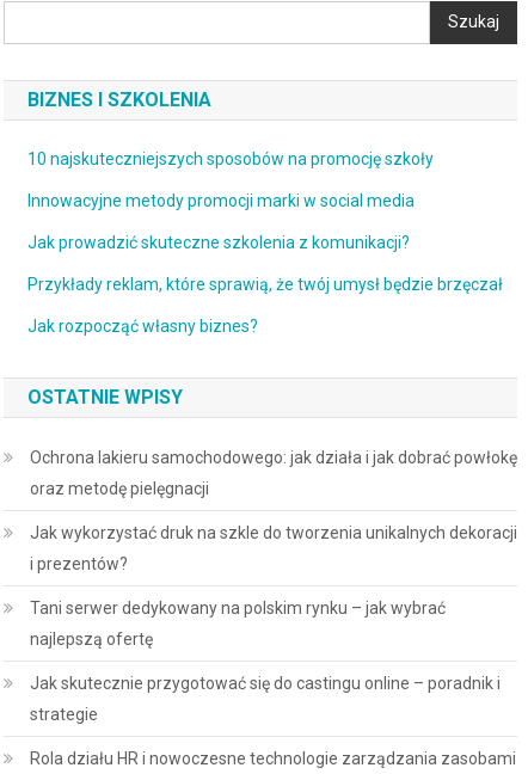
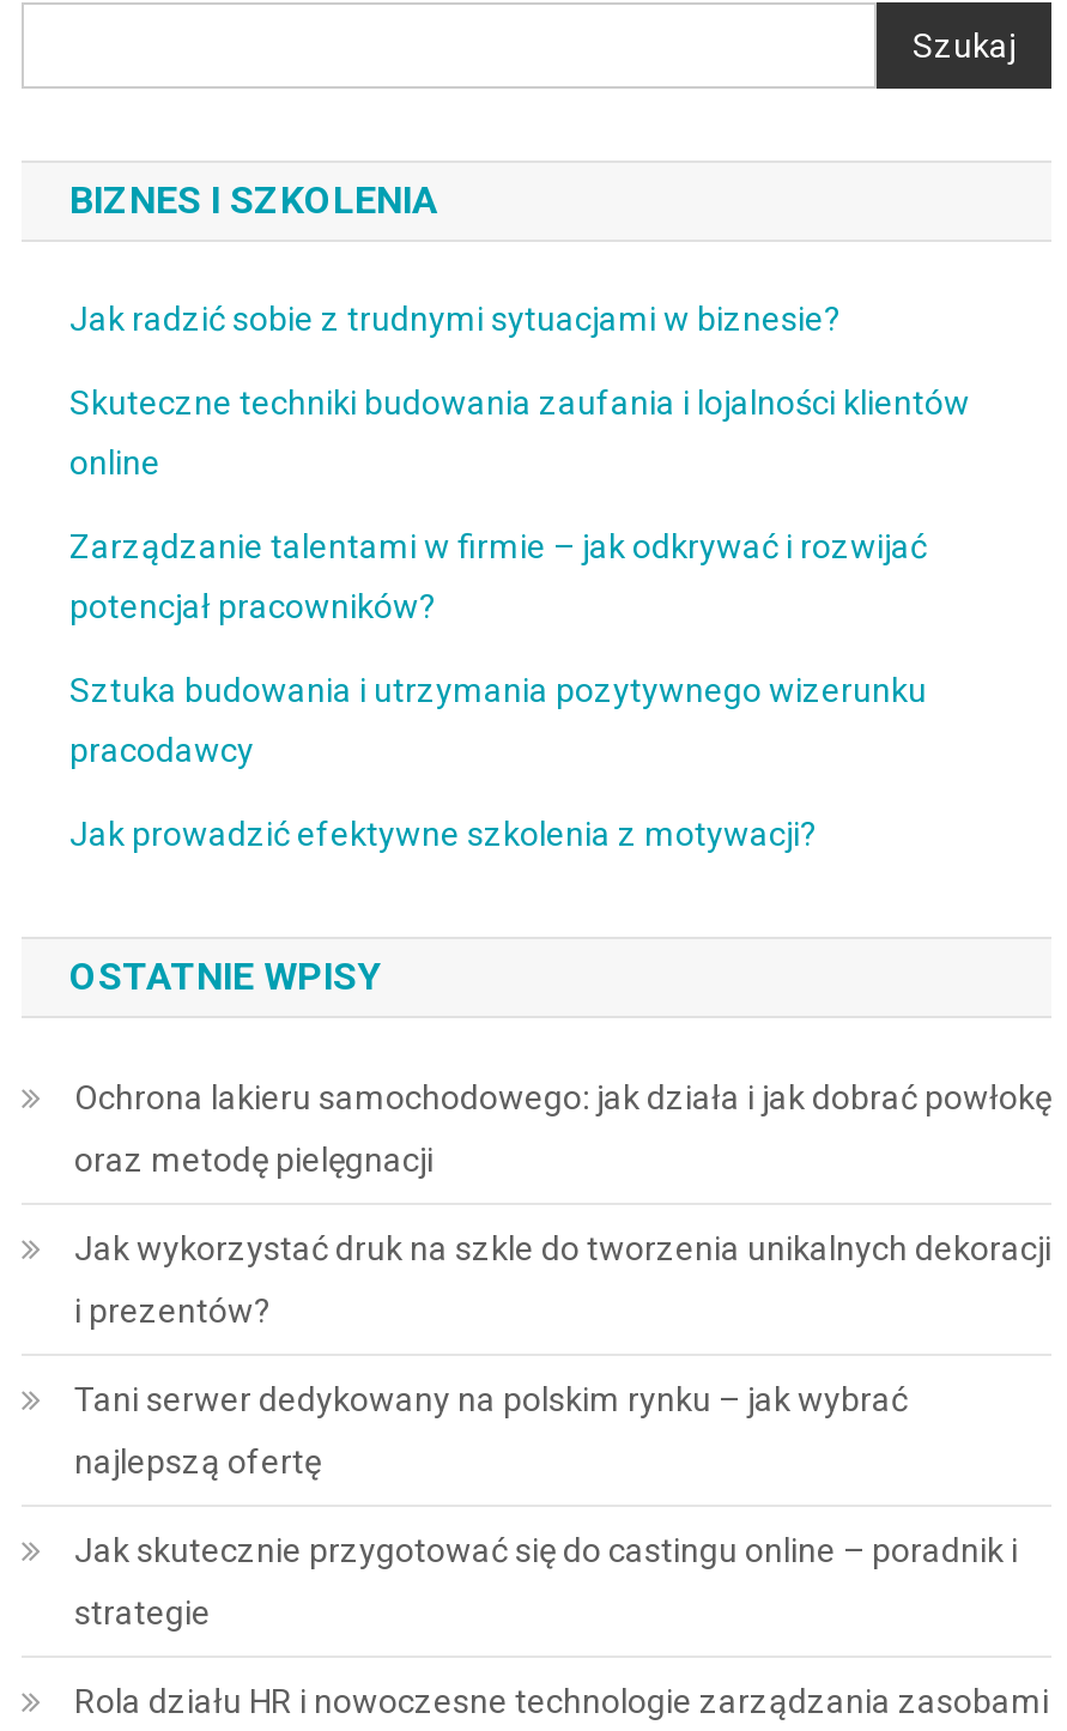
- 10 najskuteczniejszych sposobów na promocję szkoły
- Innowacyjne metody promocji marki w social media
- Jak prowadzić skuteczne szkolenia z komunikacji?
- Przykłady reklam, które sprawią, że twój umysł będzie brzęczał
- Jak rozpocząć własny biznes?
+ Jak radzić sobie z trudnymi sytuacjami w biznesie?
+ Skuteczne techniki budowania zaufania i lojalności klientów
+ online
+ Zarządzanie talentami w firmie – jak odkrywać i rozwijać
+ potencjał pracowników?
+ Sztuka budowania i utrzymania pozytywnego wizerunku
+ pracodawcy
+ Jak prowadzić efektywne szkolenia z motywacji?
